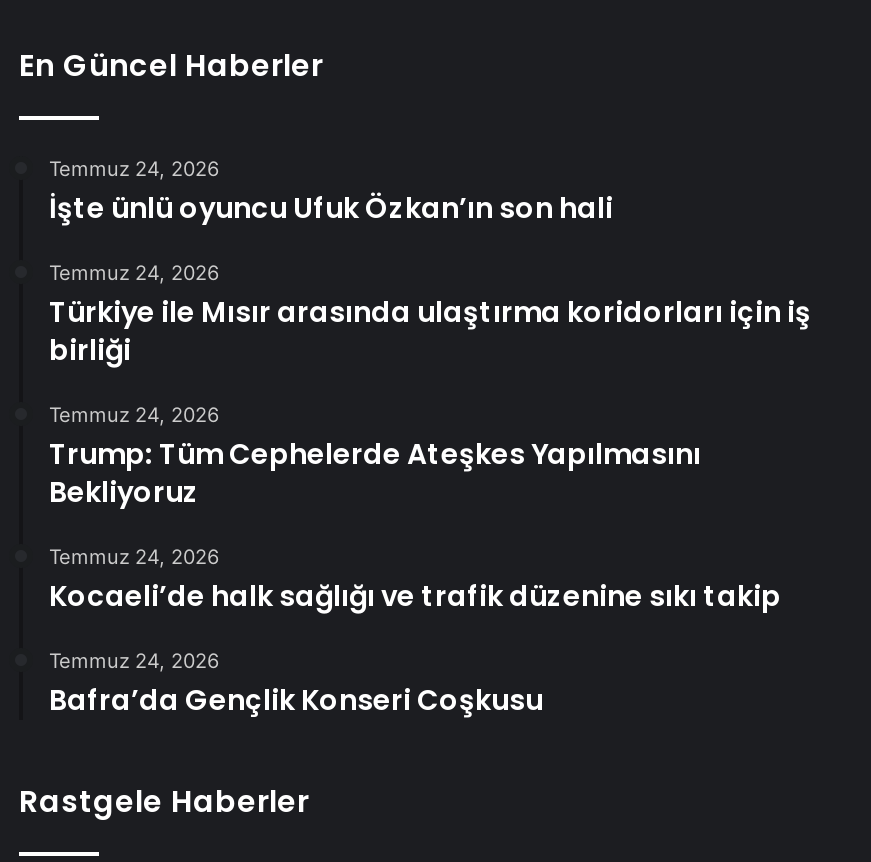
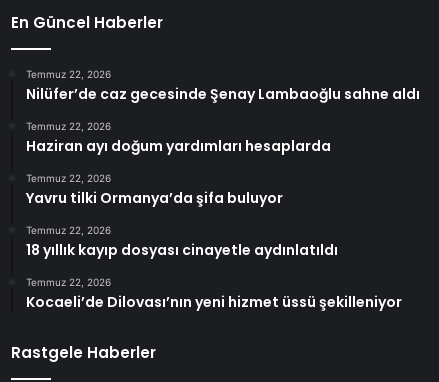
- Temmuz 24, 2026
- İşte ünlü oyuncu Ufuk Özkan’ın son hali
+ Temmuz 22, 2026
+ Nilüfer’de caz gecesinde Şenay Lambaoğlu sahne aldı

- Temmuz 24, 2026
- Türkiye ile Mısır arasında ulaştırma koridorları için iş
- birliği
+ Temmuz 22, 2026
+ Haziran ayı doğum yardımları hesaplarda

- Temmuz 24, 2026
- Trump: Tüm Cephelerde Ateşkes Yapılmasını
- Bekliyoruz
+ Temmuz 22, 2026
+ Yavru tilki Ormanya’da şifa buluyor

- Temmuz 24, 2026
- Kocaeli’de halk sağlığı ve trafik düzenine sıkı takip
+ Temmuz 22, 2026
+ 18 yıllık kayıp dosyası cinayetle aydınlatıldı

- Temmuz 24, 2026
- Bafra’da Gençlik Konseri Coşkusu
+ Temmuz 22, 2026
+ Kocaeli’de Dilovası’nın yeni hizmet üssü şekilleniyor
